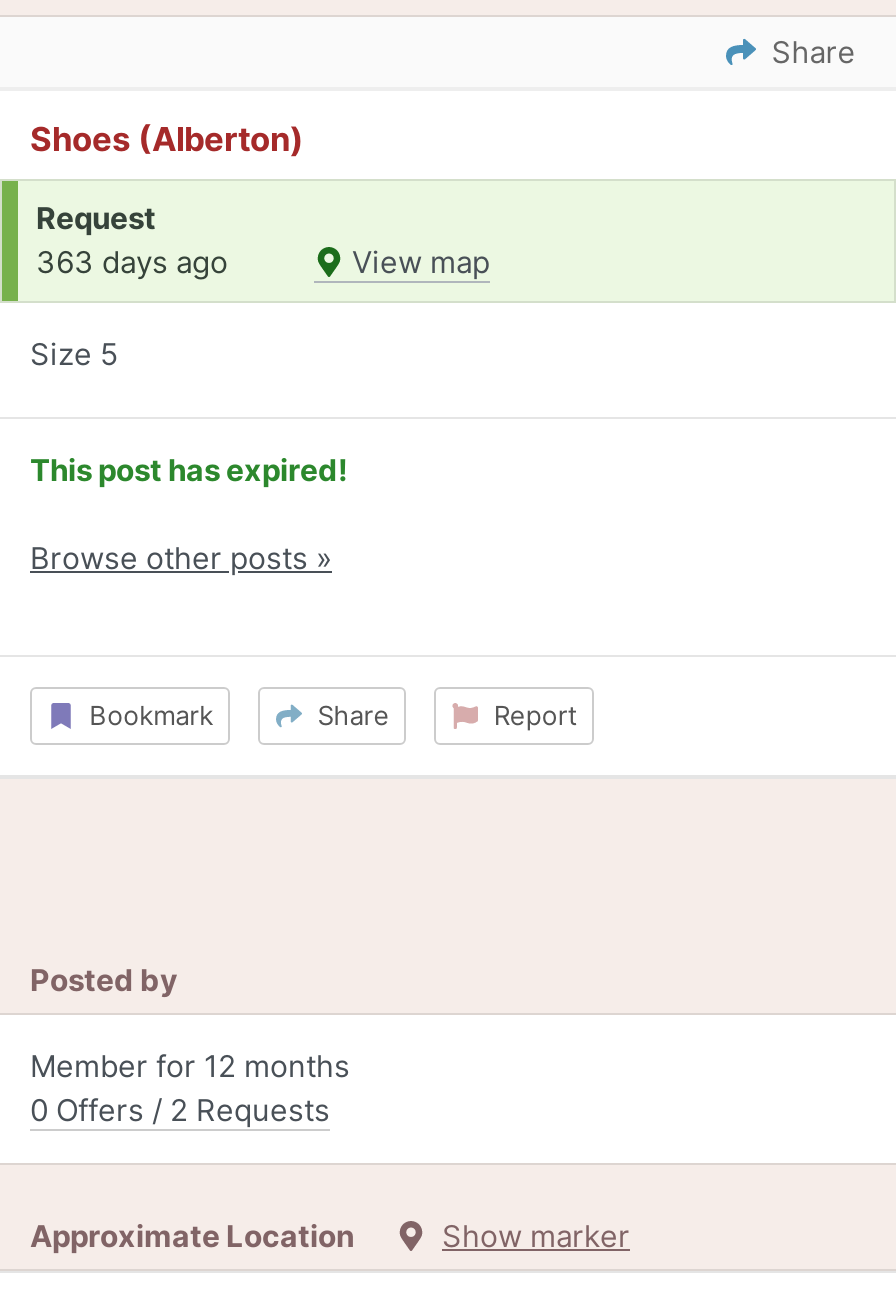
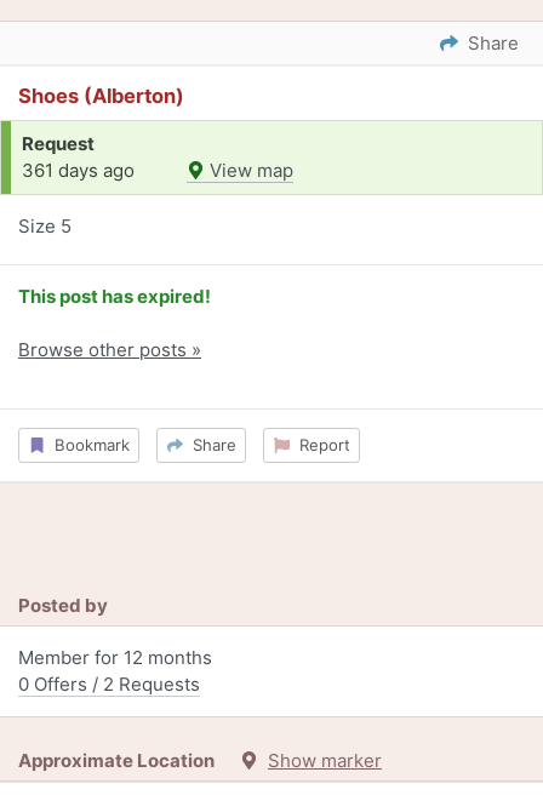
- 363 days ago
+ 361 days ago
